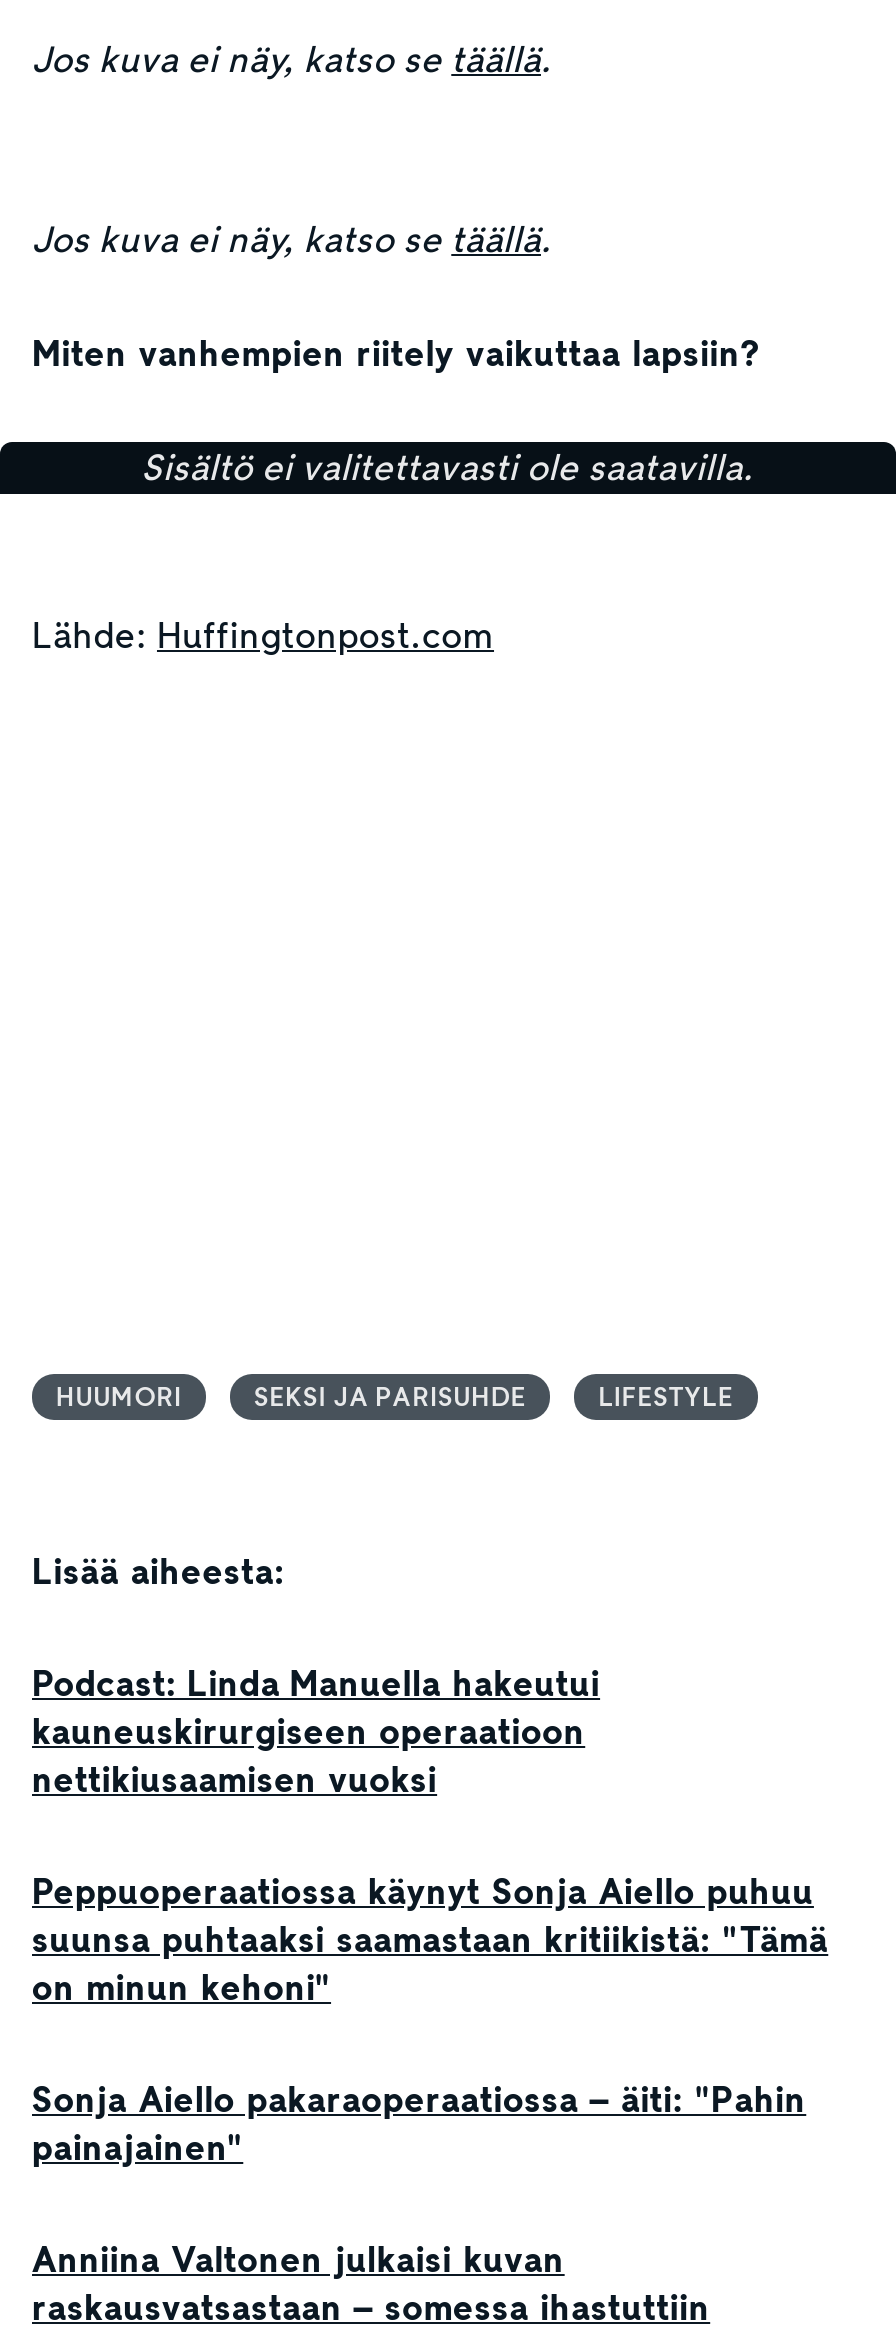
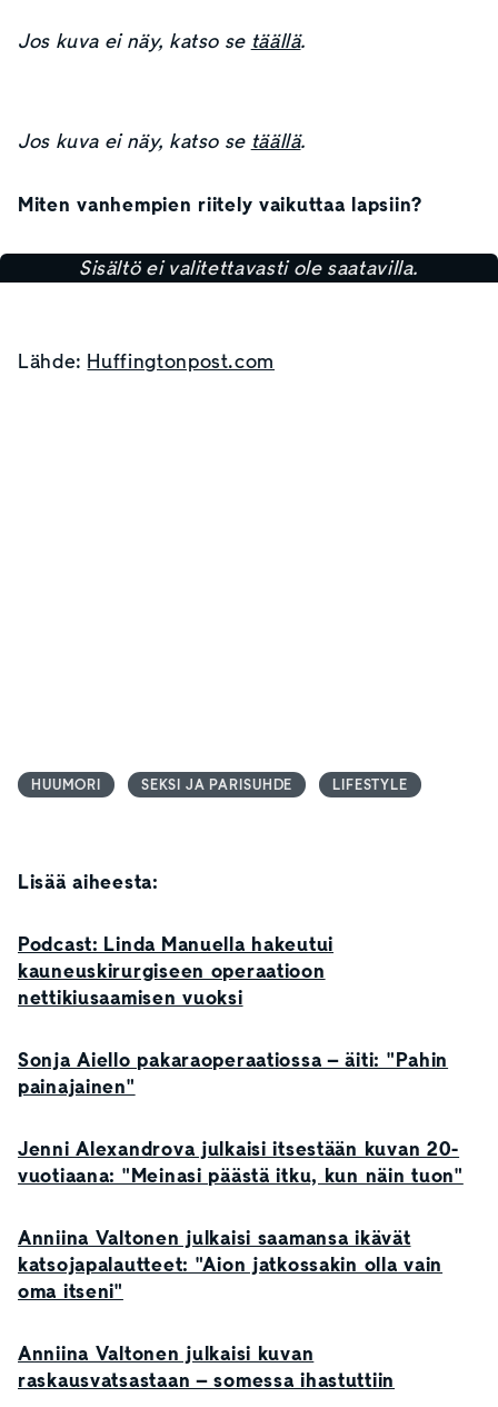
- Peppuoperaatiossa käynyt Sonja Aiello puhuu
- suunsa puhtaaksi saamastaan kritiikistä: "Tämä
- on minun kehoni"

moved up: Sonja Aiello pakaraoperaatiossa – äiti: "Pahin | painajainen"

+ Jenni Alexandrova julkaisi itsestään kuvan 20-
+ vuotiaana: "Meinasi päästä itku, kun näin tuon"
+ Anniina Valtonen julkaisi saamansa ikävät
+ katsojapalautteet: "Aion jatkossakin olla vain
+ oma itseni"
